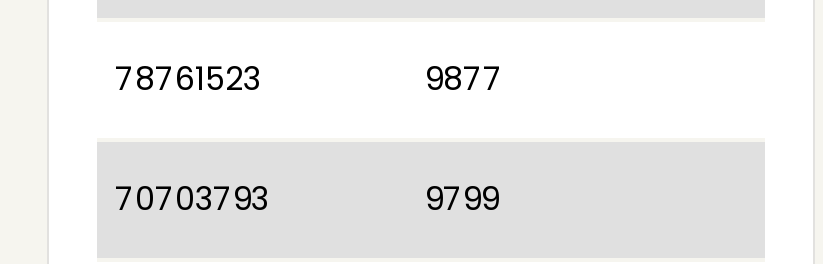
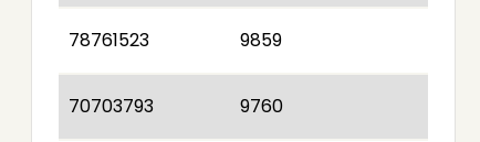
- 9877
+ 9859

- 9799
+ 9760
